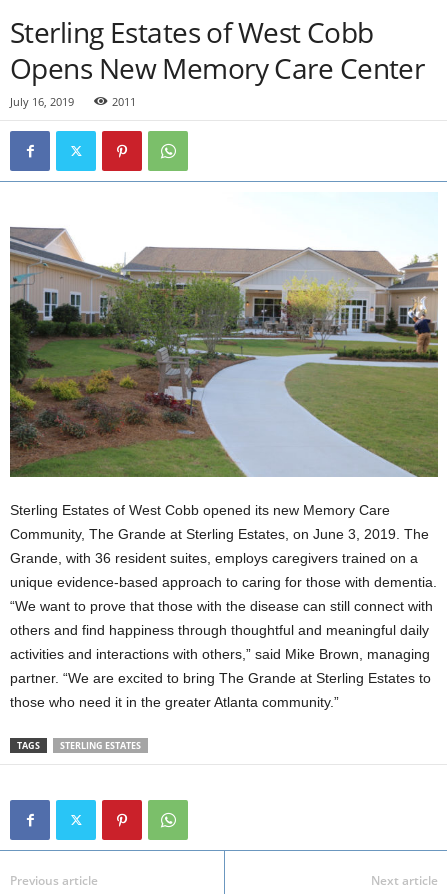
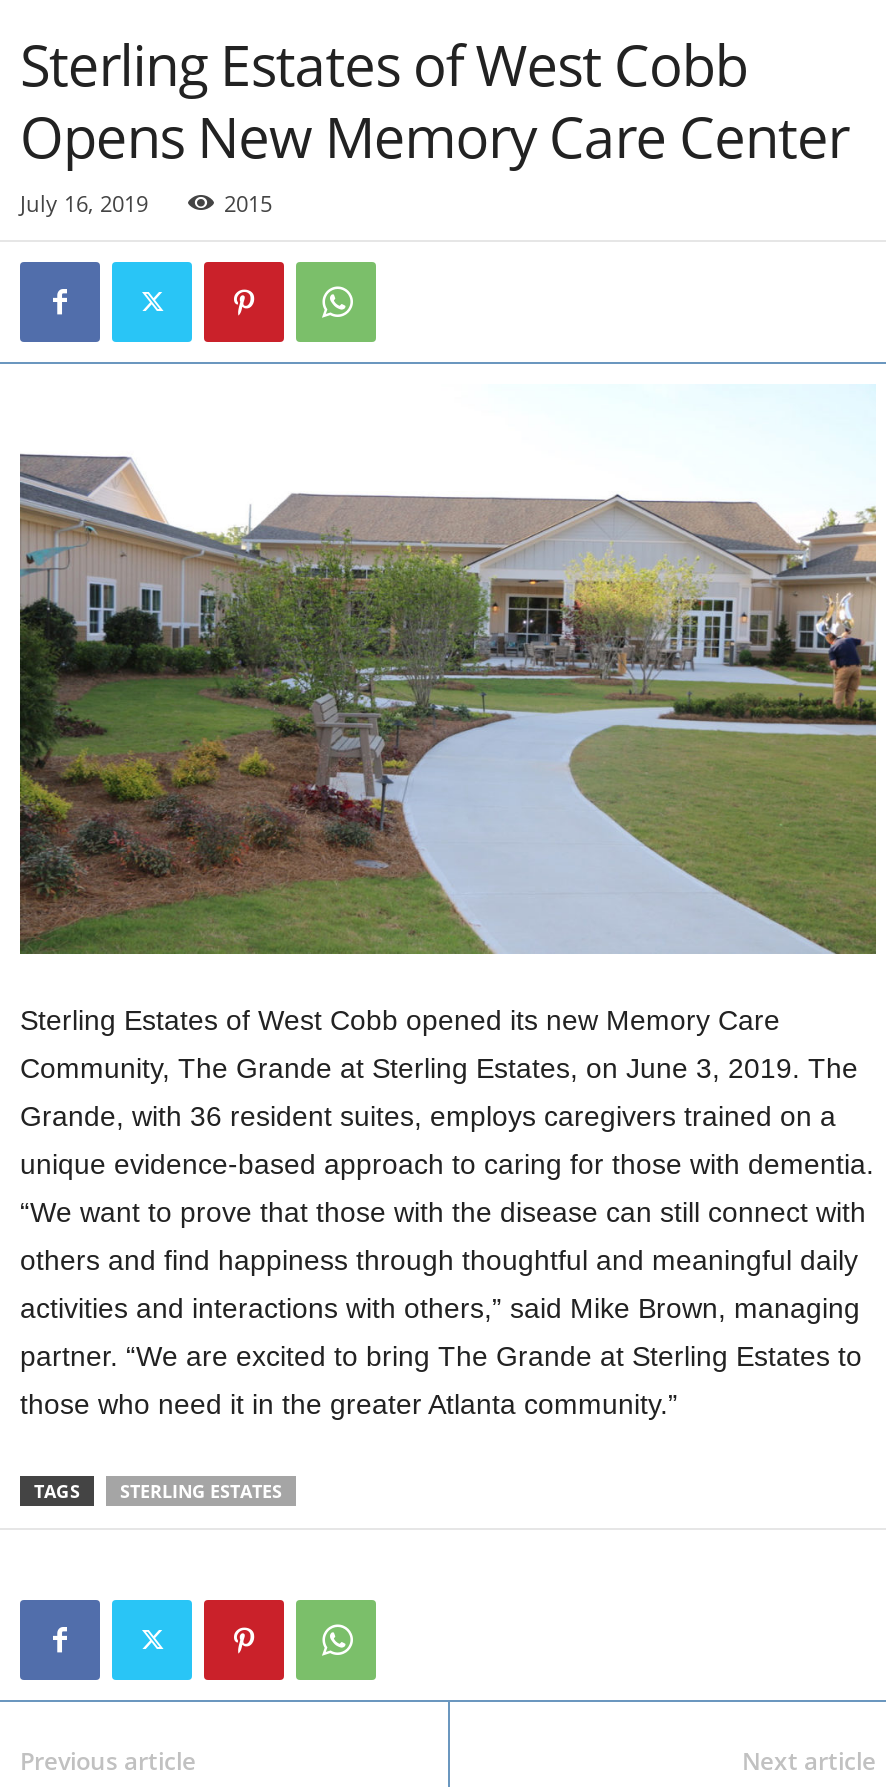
- 2011
+ 2015
